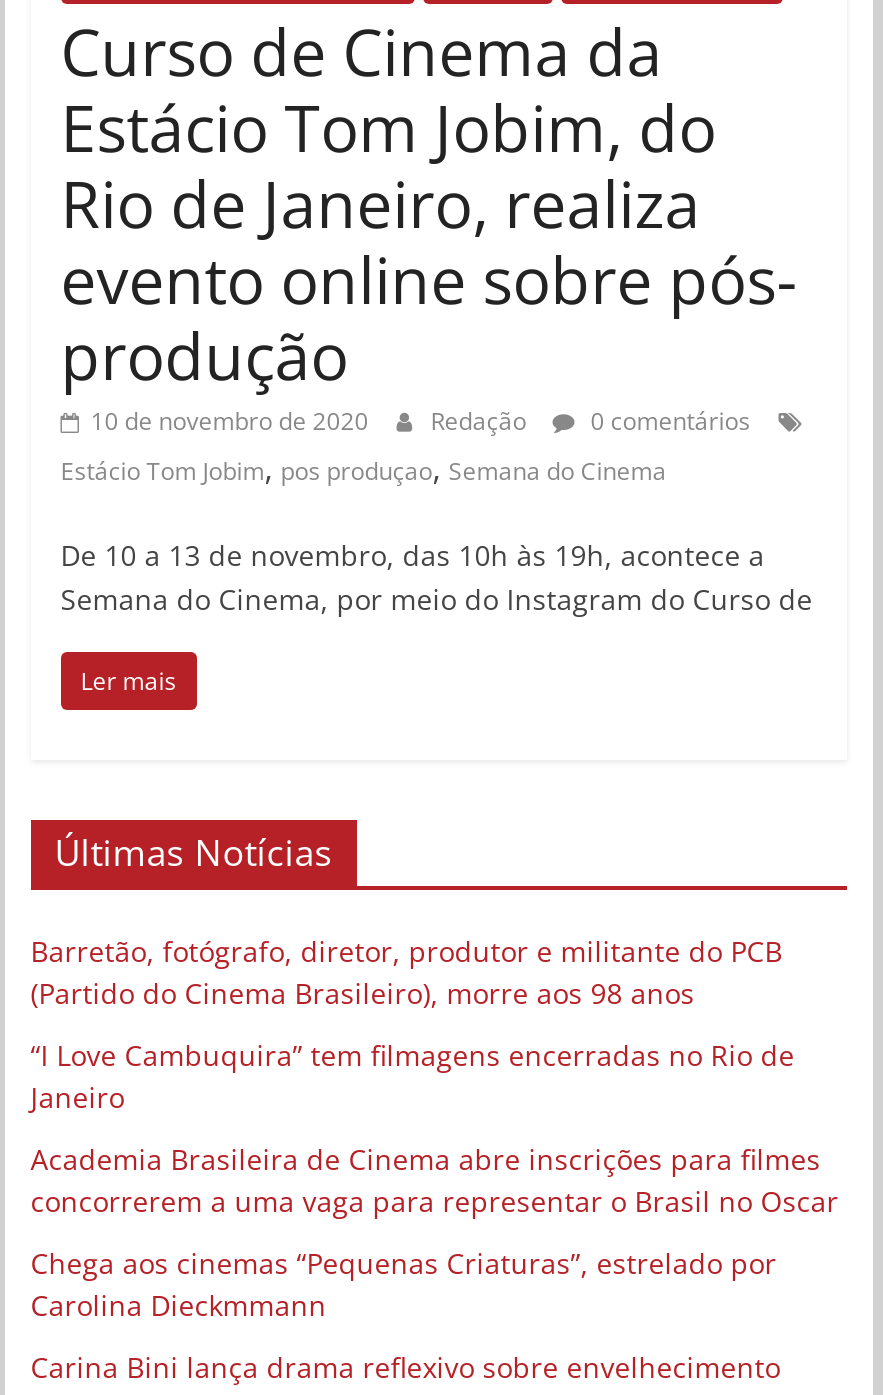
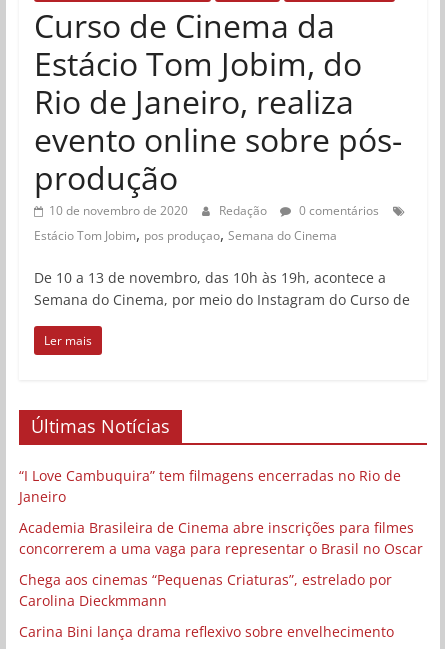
- Barretão, fotógrafo, diretor, produtor e militante do PCB
- (Partido do Cinema Brasileiro), morre aos 98 anos
